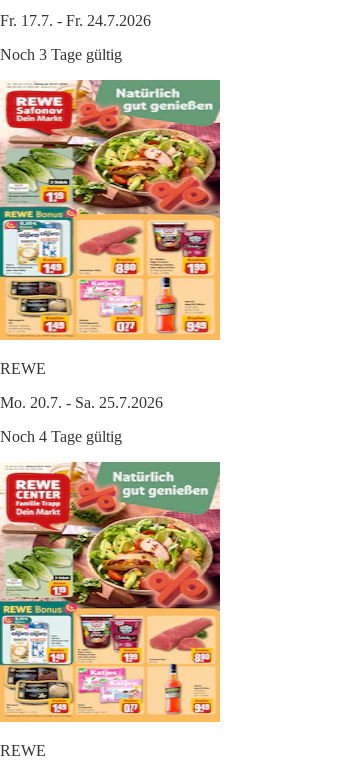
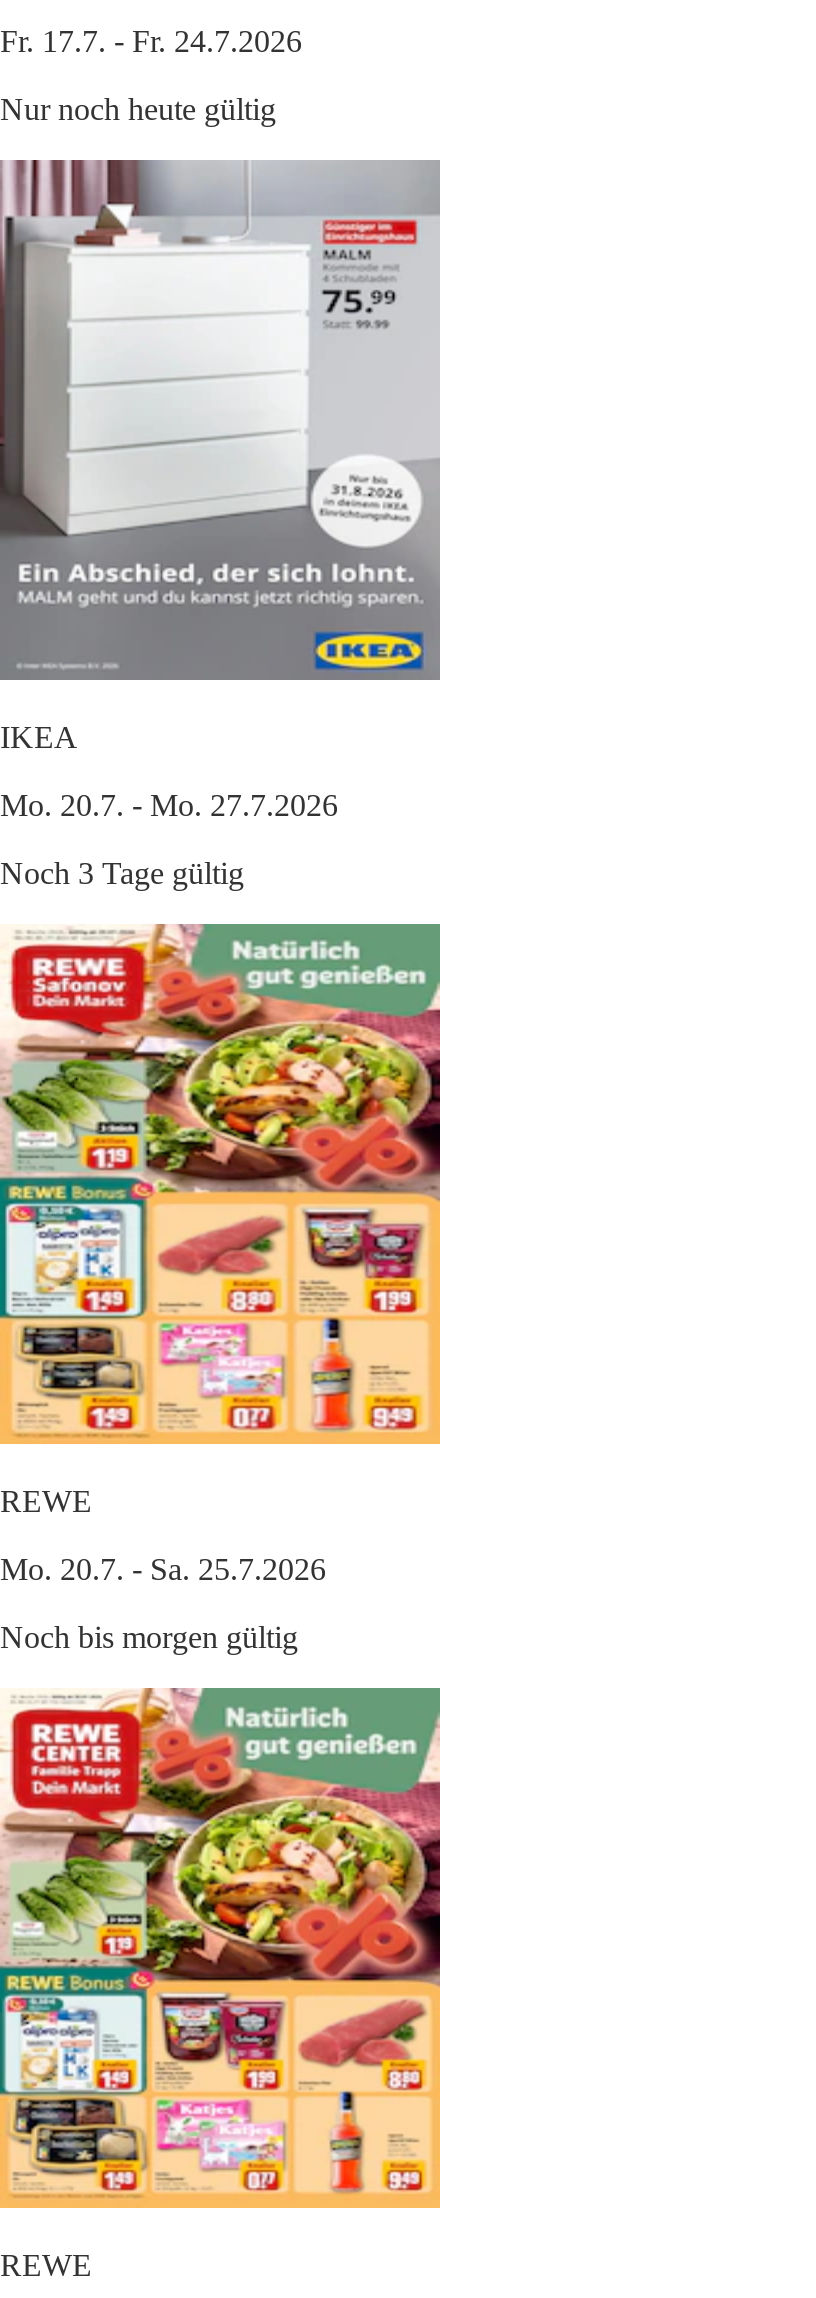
+ Nur noch heute gültig

+ [image]
+ IKEA
+ Mo. 20.7. - Mo. 27.7.2026

- Noch 4 Tage gültig
+ Noch bis morgen gültig
